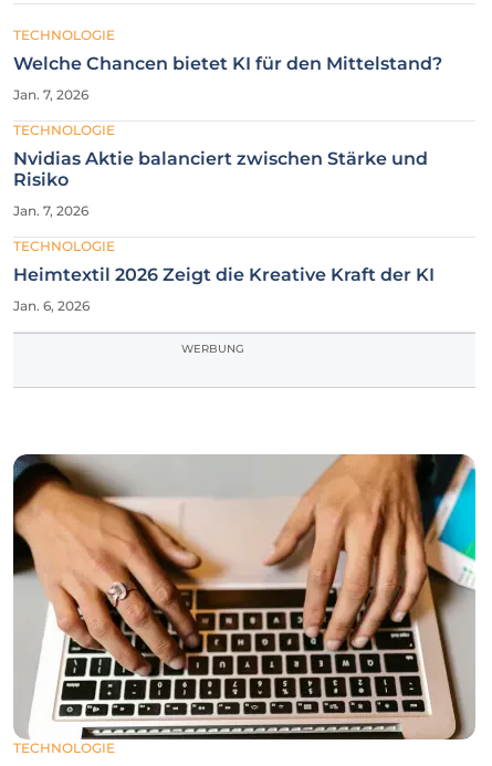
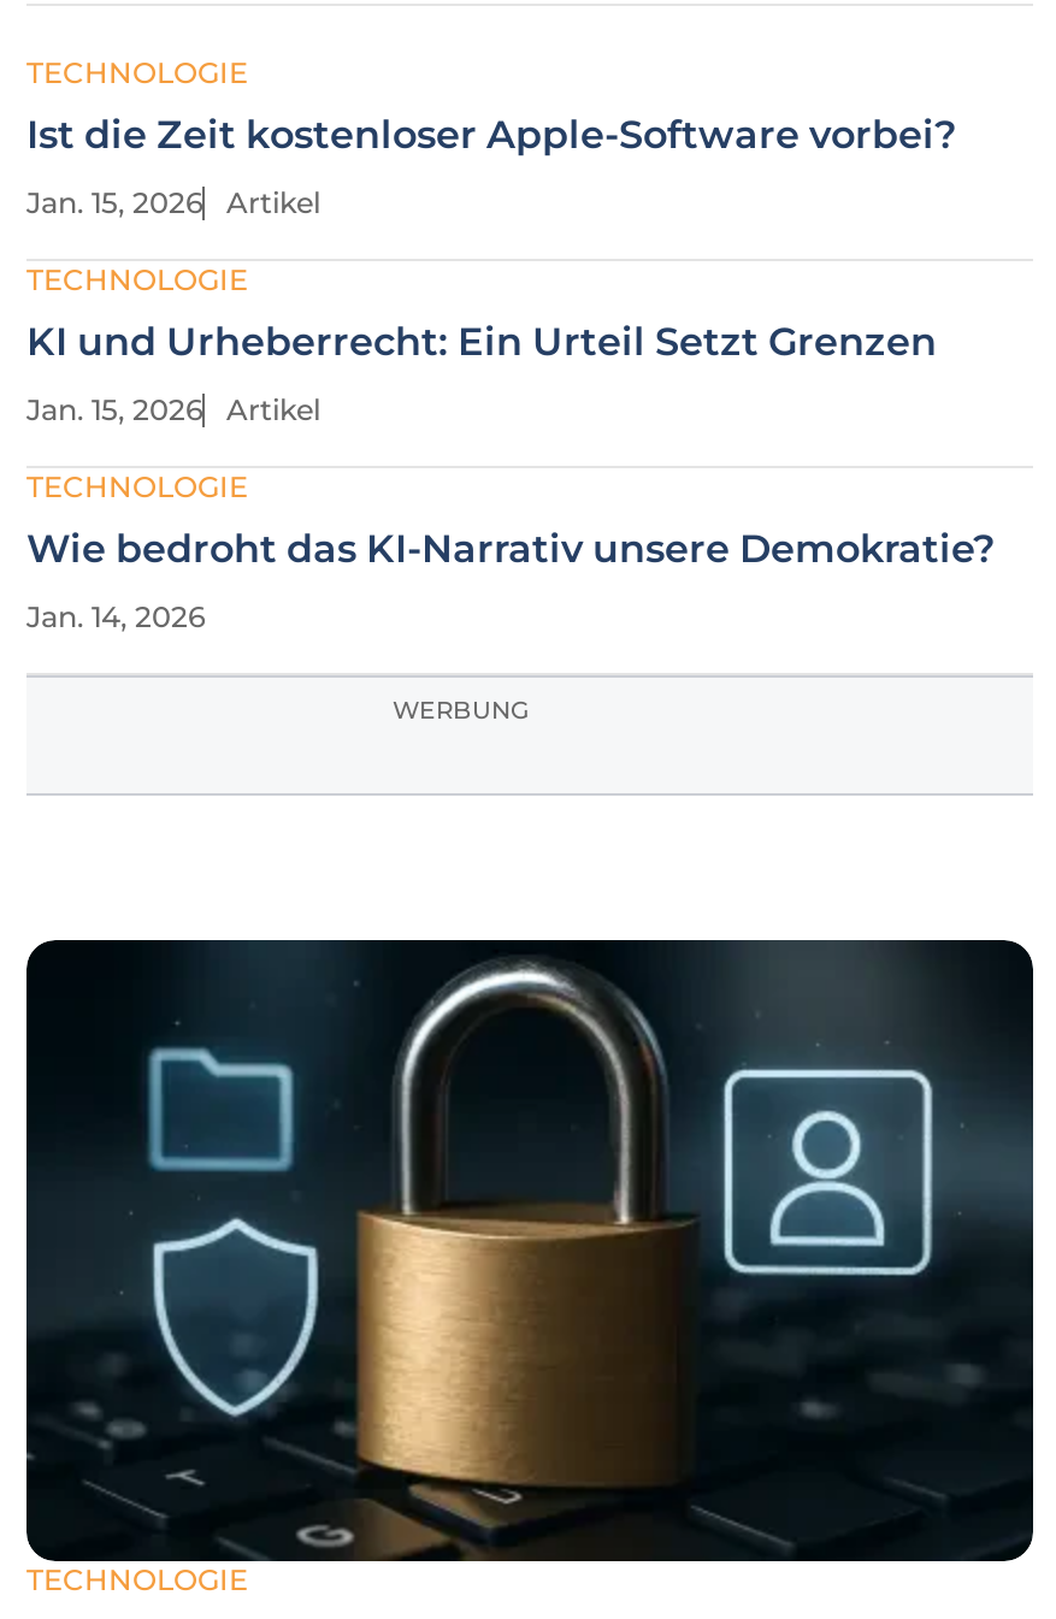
- Welche Chancen bietet KI für den Mittelstand?
+ Ist die Zeit kostenloser Apple-Software vorbei?

- Jan. 7, 2026
+ Jan. 15, 2026
+ Artikel

- Nvidias Aktie balanciert zwischen Stärke und
- Risiko
+ KI und Urheberrecht: Ein Urteil Setzt Grenzen

- Jan. 7, 2026
+ Jan. 15, 2026
+ Artikel

- Heimtextil 2026 Zeigt die Kreative Kraft der KI
+ Wie bedroht das KI-Narrativ unsere Demokratie?

- Jan. 6, 2026
+ Jan. 14, 2026

- [image]
+ [image]
